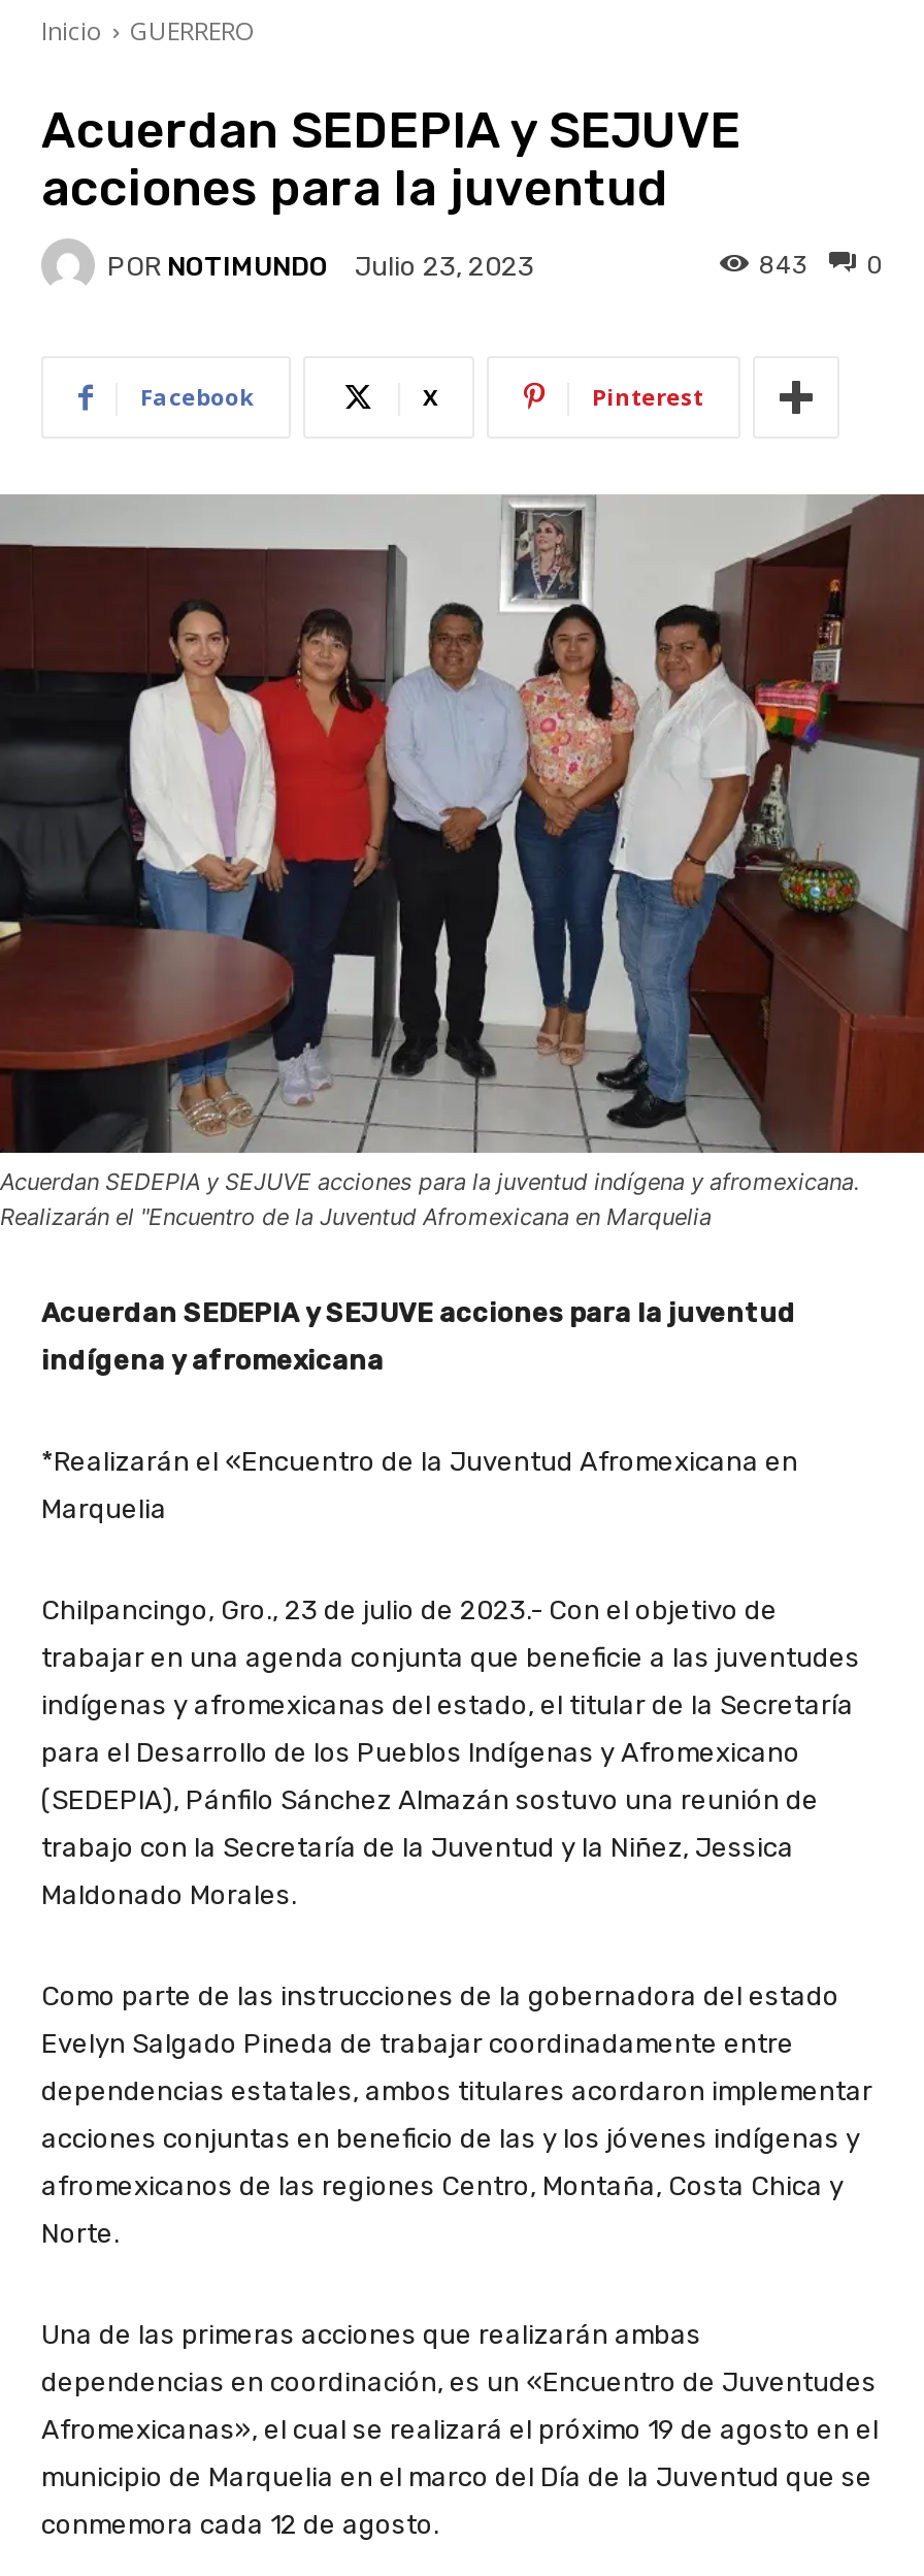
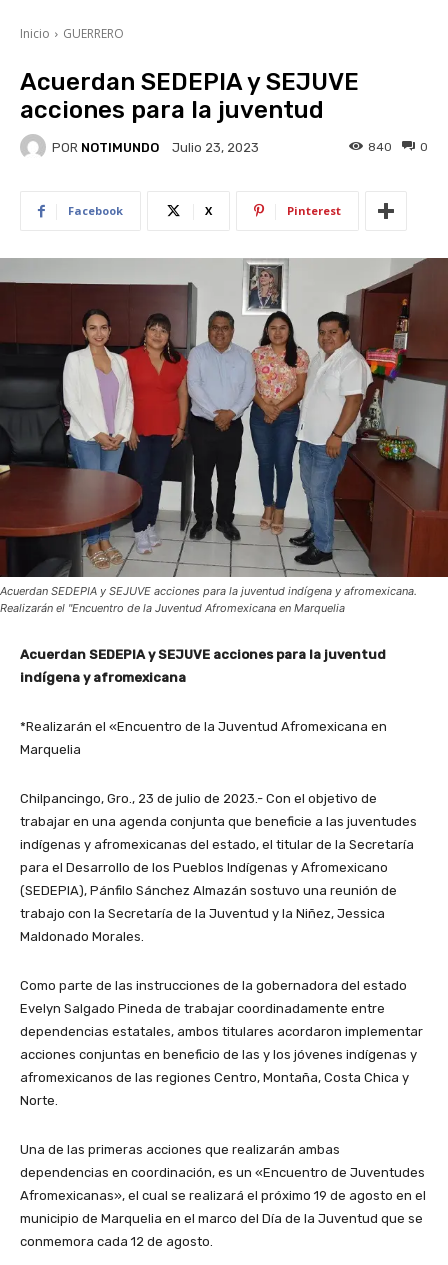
- 843 0
+ 840 0
